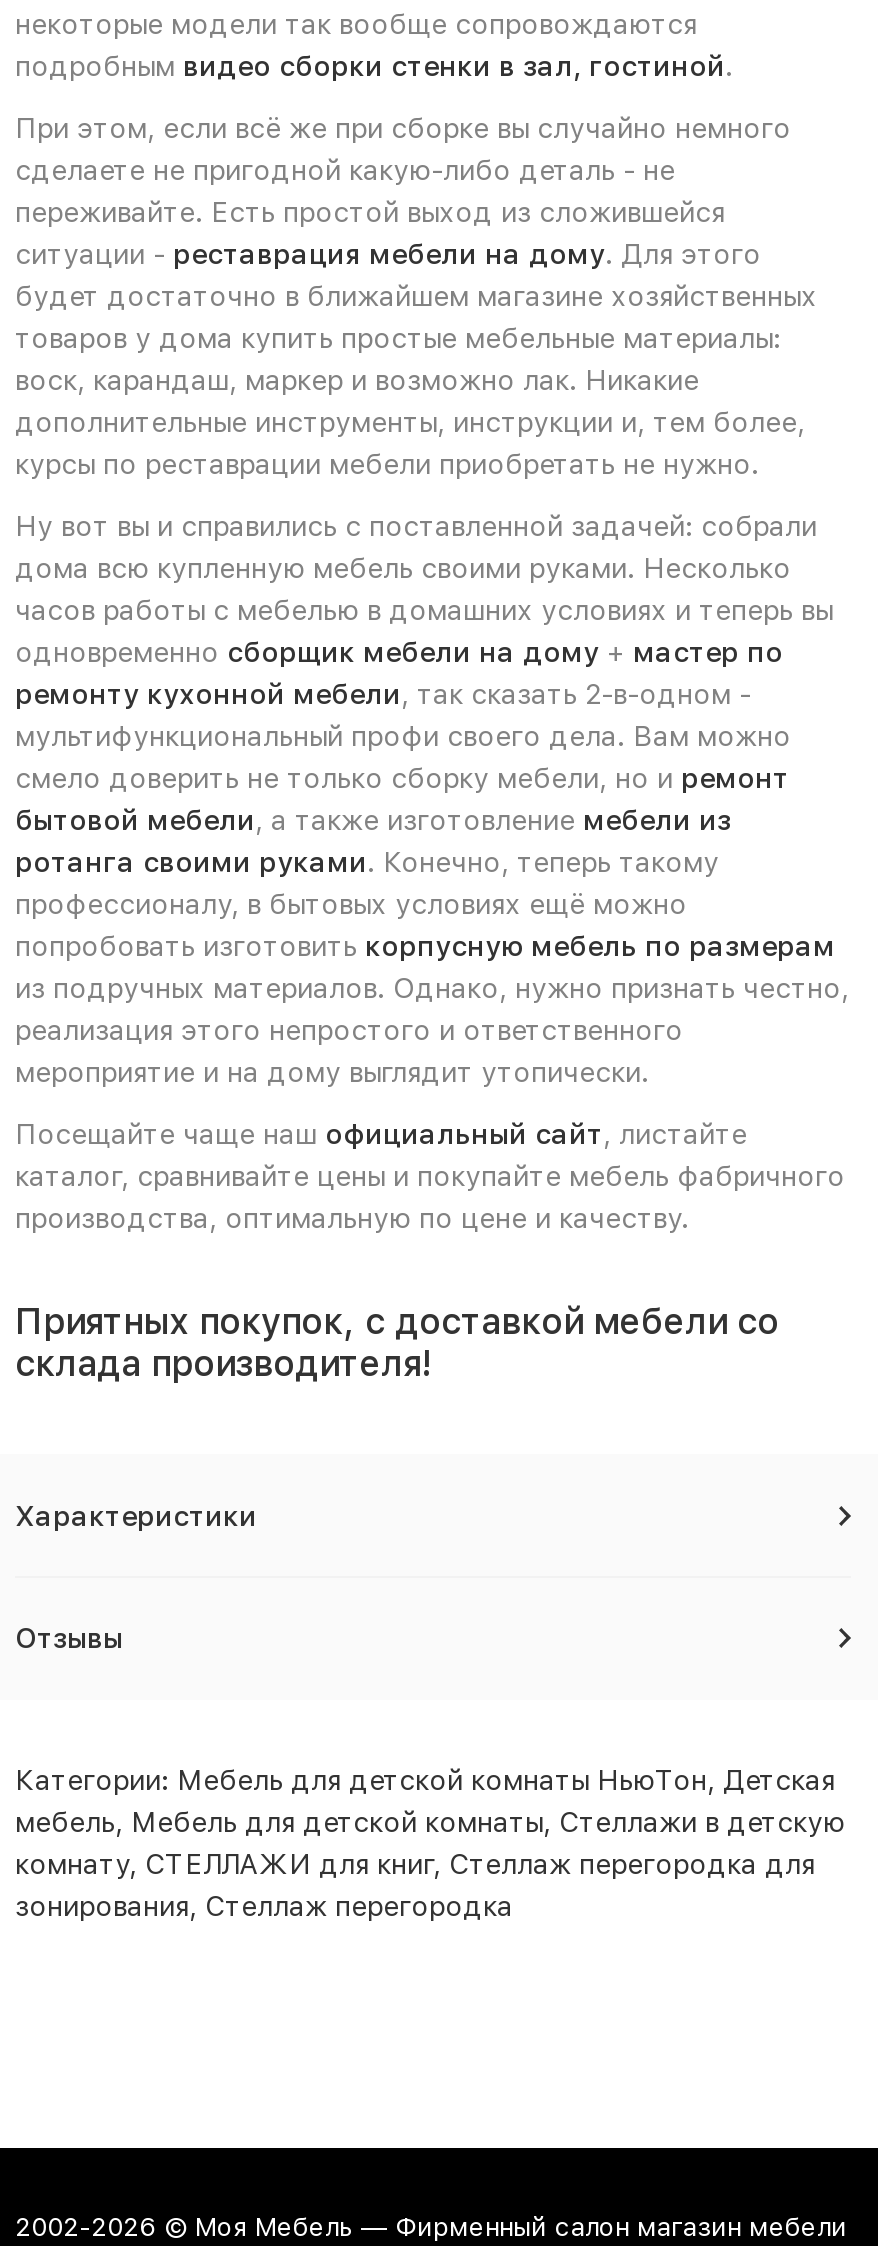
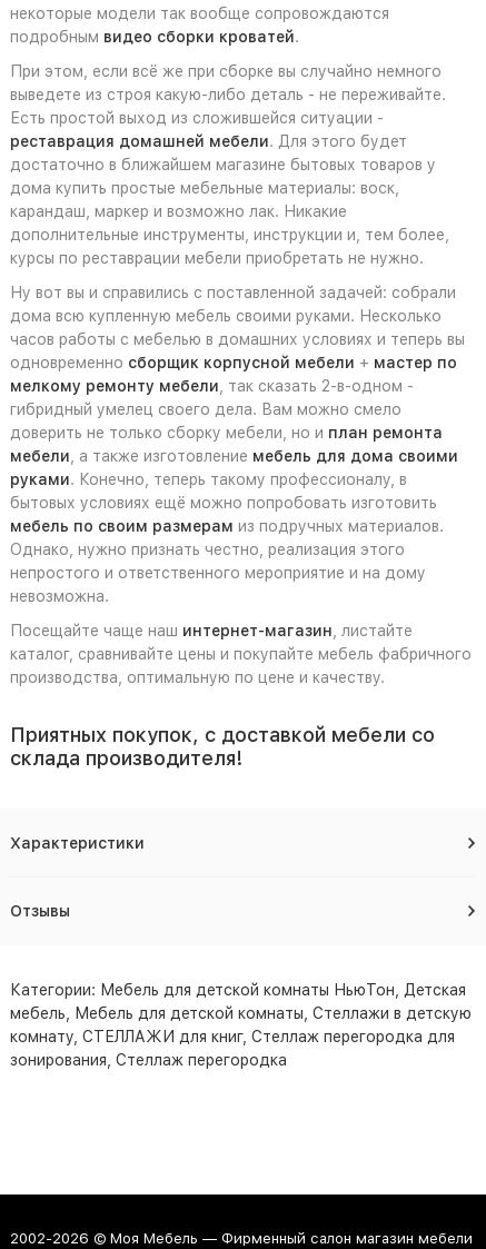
- подробным видео сборки стенки в зал, гостиной.
+ подробным видео сборки кроватей.

- сделаете не пригодной какую-либо деталь - не
- переживайте. Есть простой выход из сложившейся
- ситуации - реставрация мебели на дому. Для этого
- будет достаточно в ближайшем магазине хозяйственных
- товаров у дома купить простые мебельные материалы:
- воск, карандаш, маркер и возможно лак. Никакие
+ выведете из строя какую-либо деталь - не переживайте.
+ Есть простой выход из сложившейся ситуации -
+ реставрация домашней мебели. Для этого будет
+ достаточно в ближайшем магазине бытовых товаров у
+ дома купить простые мебельные материалы: воск,
+ карандаш, маркер и возможно лак. Никакие

- одновременно сборщик мебели на дому + мастер по
- ремонту кухонной мебели, так сказать 2-в-одном -
- мультифункциональный профи своего дела. Вам можно
- смело доверить не только сборку мебели, но и ремонт
- бытовой мебели, а также изготовление мебели из
- ротанга своими руками. Конечно, теперь такому
- профессионалу, в бытовых условиях ещё можно
- попробовать изготовить корпусную мебель по размерам
- из подручных материалов. Однако, нужно признать честно,
- реализация этого непростого и ответственного
- мероприятие и на дому выглядит утопически.
+ одновременно сборщик корпусной мебели + мастер по
+ мелкому ремонту мебели, так сказать 2-в-одном -
+ гибридный умелец своего дела. Вам можно смело
+ доверить не только сборку мебели, но и план ремонта
+ мебели, а также изготовление мебель для дома своими
+ руками. Конечно, теперь такому профессионалу, в
+ бытовых условиях ещё можно попробовать изготовить
+ мебель по своим размерам из подручных материалов.
+ Однако, нужно признать честно, реализация этого
+ непростого и ответственного мероприятие и на дому
+ невозможна.

- Посещайте чаще наш официальный сайт, листайте
+ Посещайте чаще наш интернет-магазин, листайте
